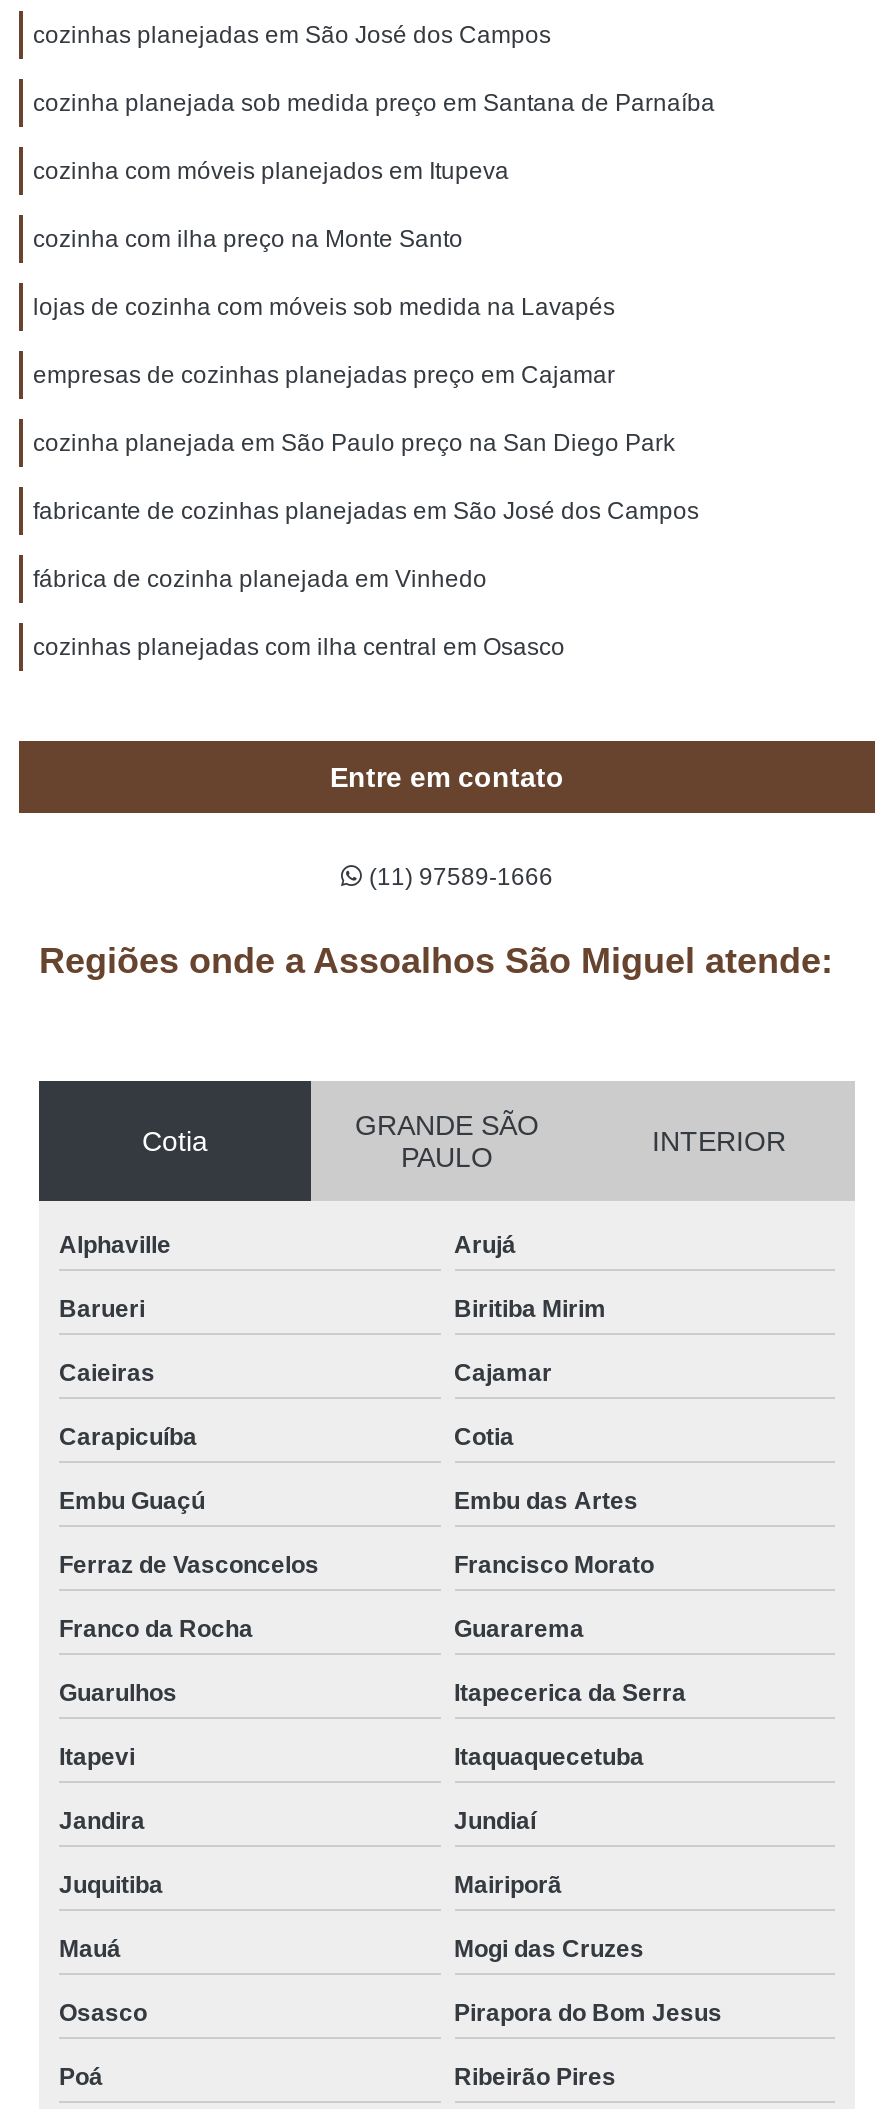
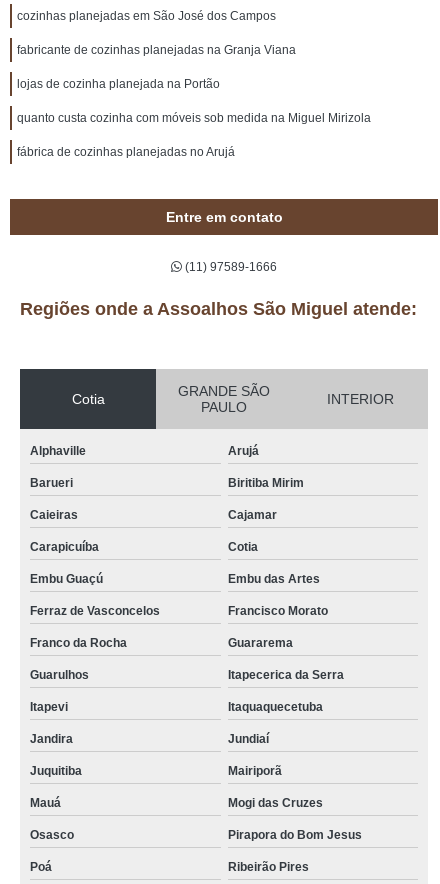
- cozinha planejada sob medida preço em Santana de Parnaíba
- cozinha com móveis planejados em Itupeva
- cozinha com ilha preço na Monte Santo
- lojas de cozinha com móveis sob medida na Lavapés
- empresas de cozinhas planejadas preço em Cajamar
- cozinha planejada em São Paulo preço na San Diego Park
- fabricante de cozinhas planejadas em São José dos Campos
- fábrica de cozinha planejada em Vinhedo
- cozinhas planejadas com ilha central em Osasco
+ fabricante de cozinhas planejadas na Granja Viana
+ lojas de cozinha planejada na Portão
+ quanto custa cozinha com móveis sob medida na Miguel Mirizola
+ fábrica de cozinhas planejadas no Arujá
